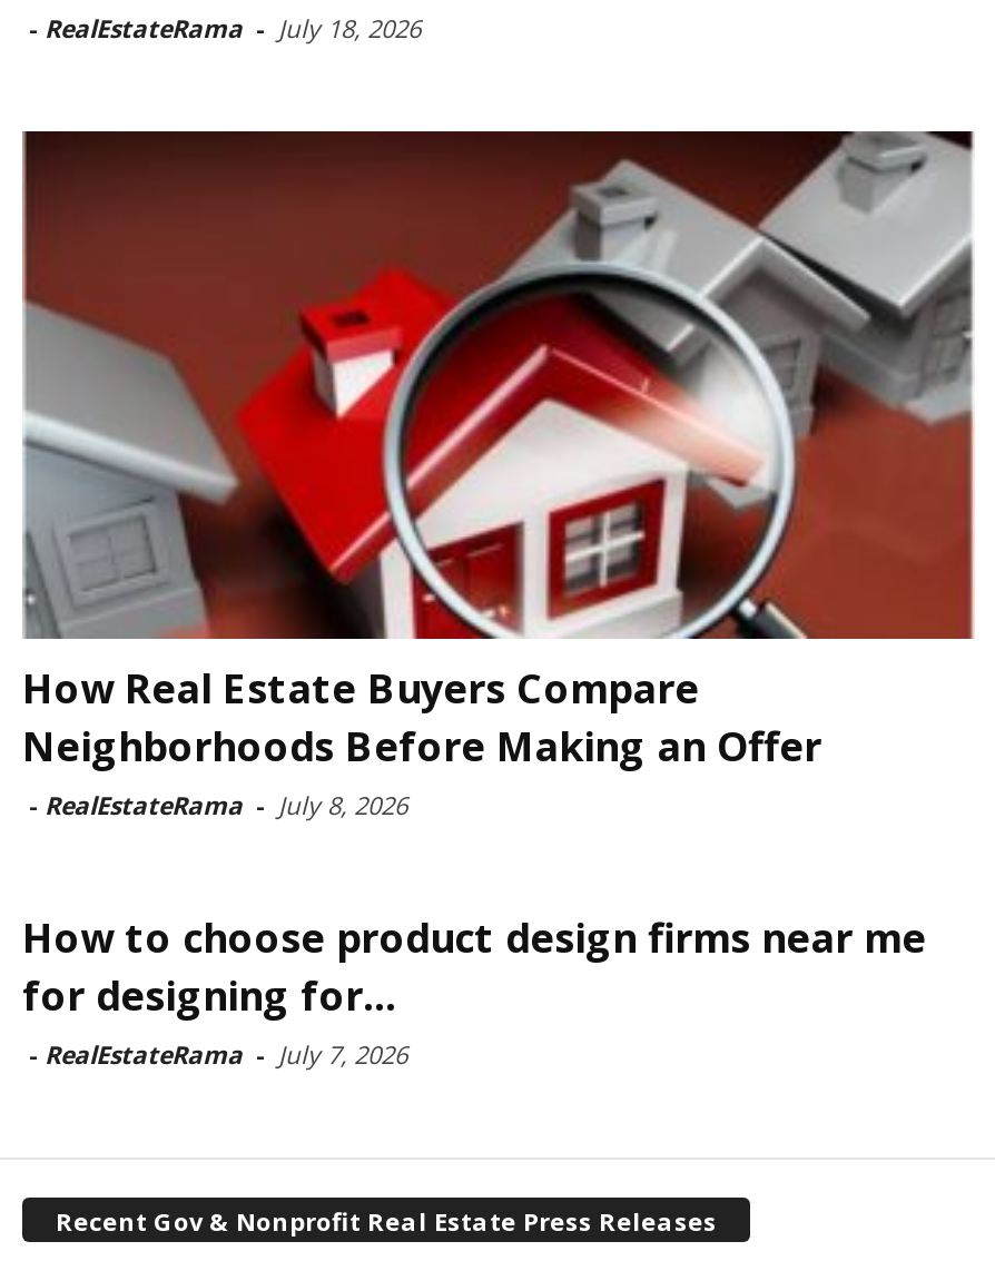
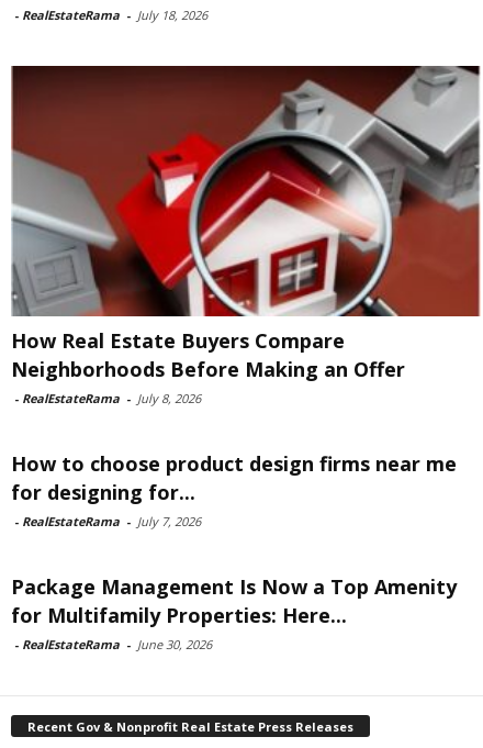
+ Package Management Is Now a Top Amenity
+ for Multifamily Properties: Here...
+ - RealEstateRama - June 30, 2026
